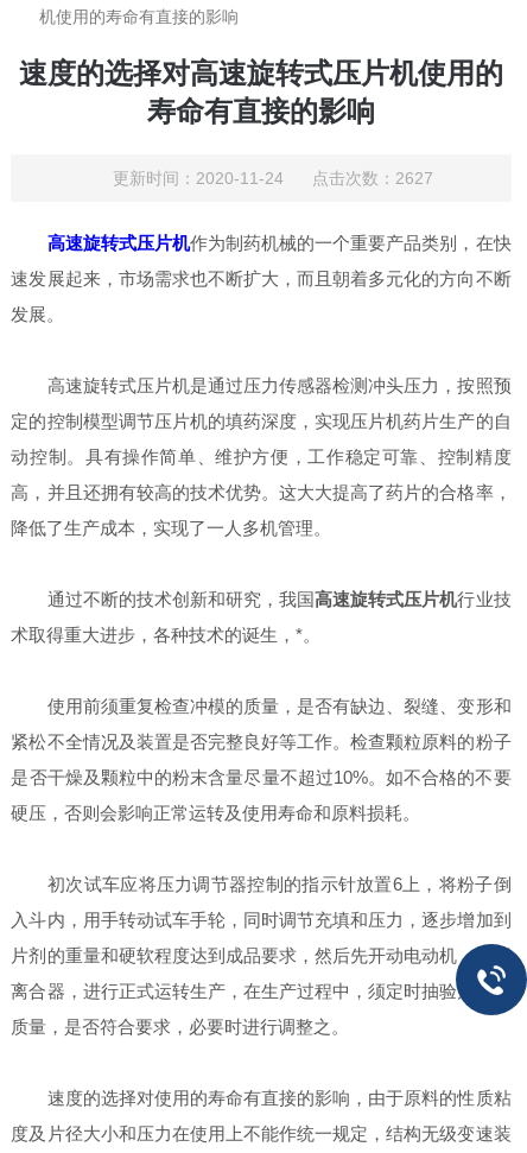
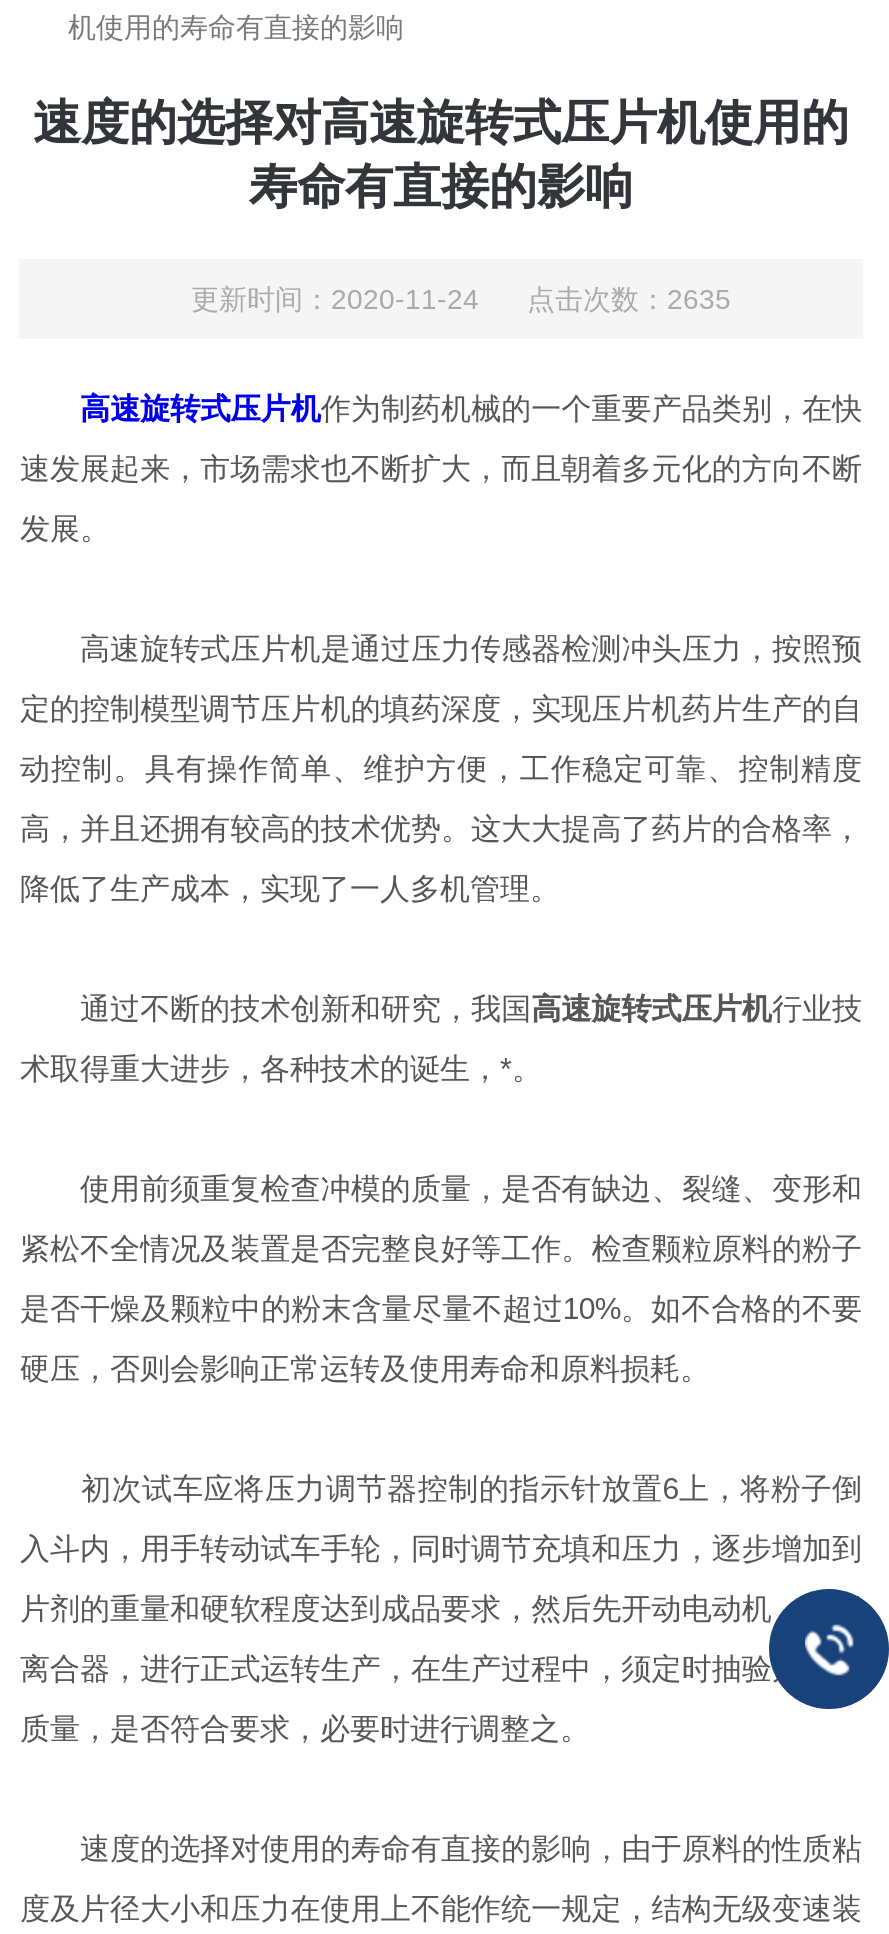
- 更新时间：2020-11-24 点击次数：2627
+ 更新时间：2020-11-24 点击次数：2635
